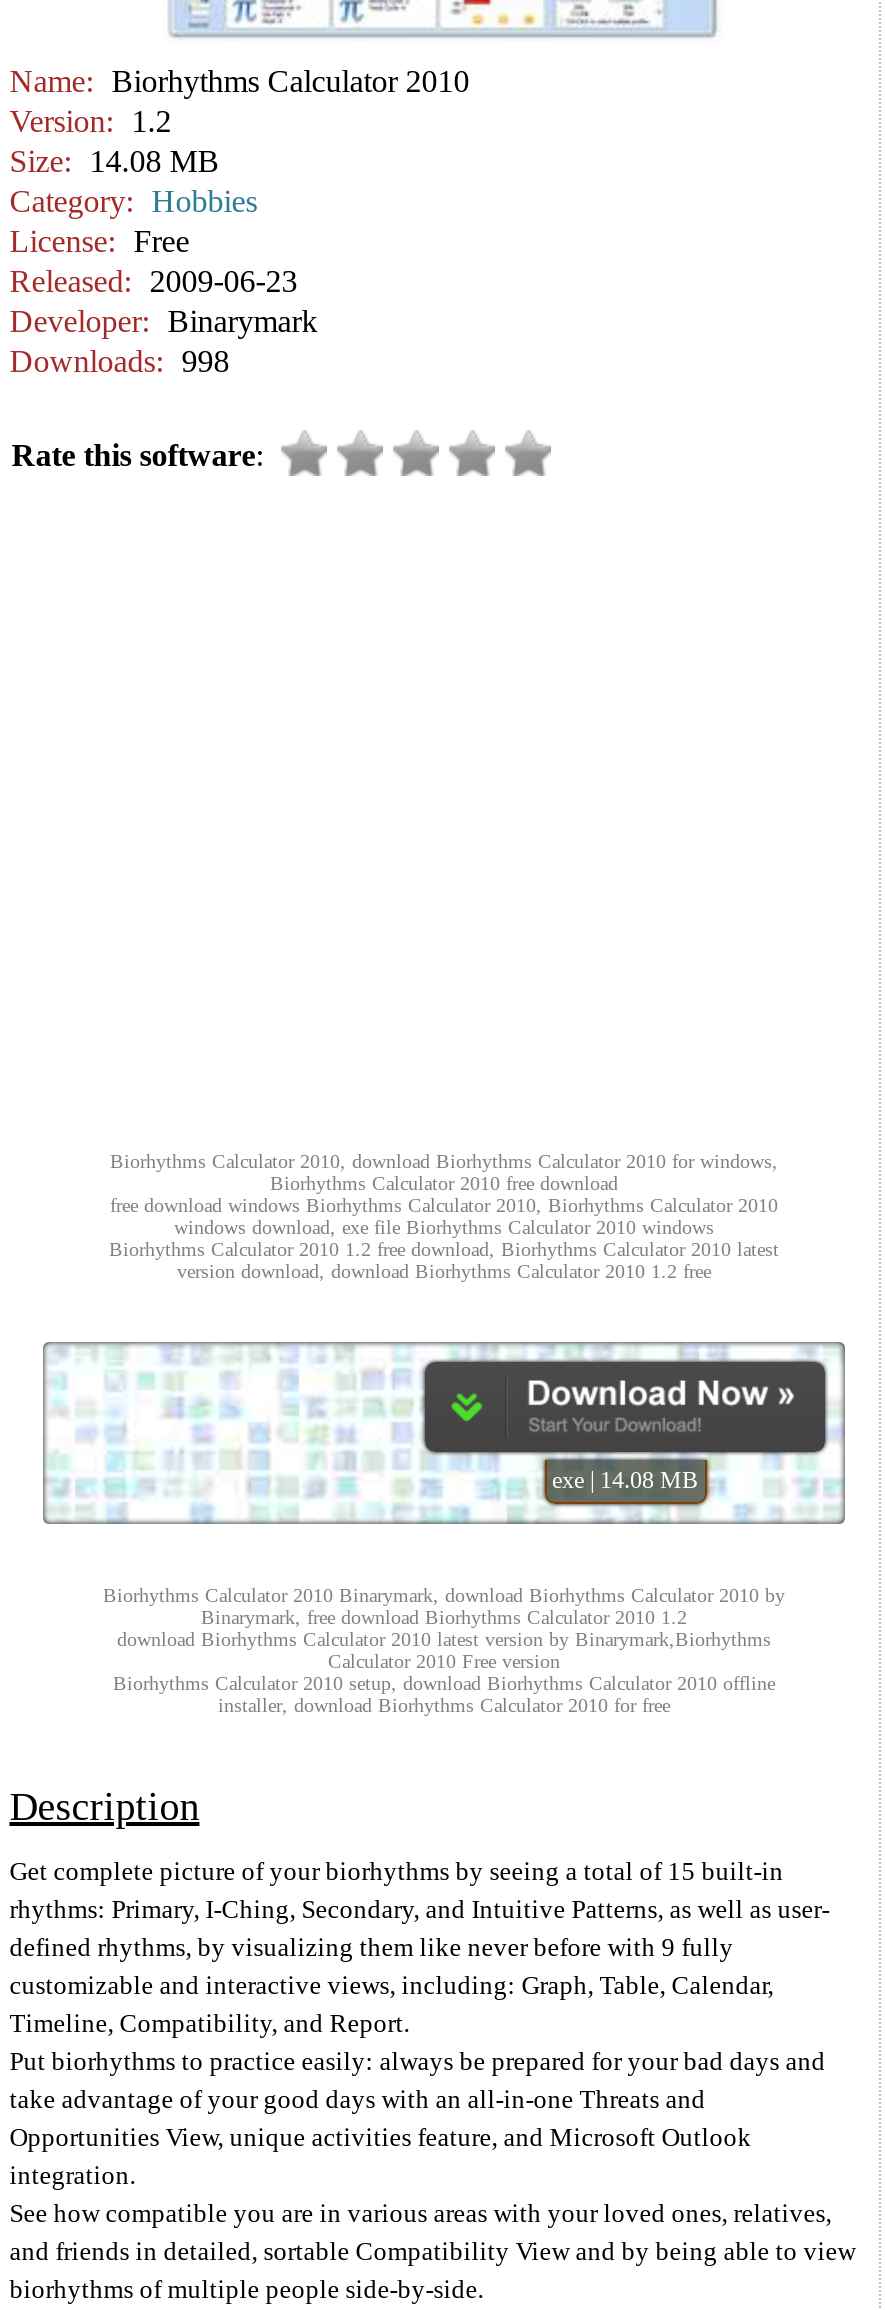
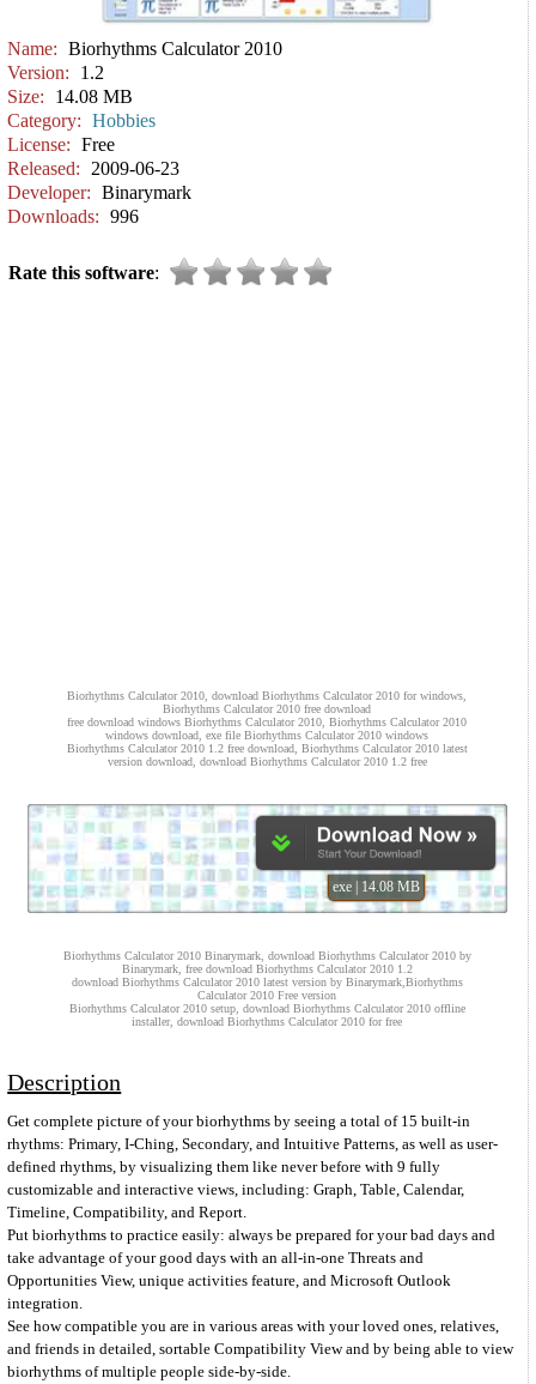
- Downloads: 998
+ Downloads: 996
